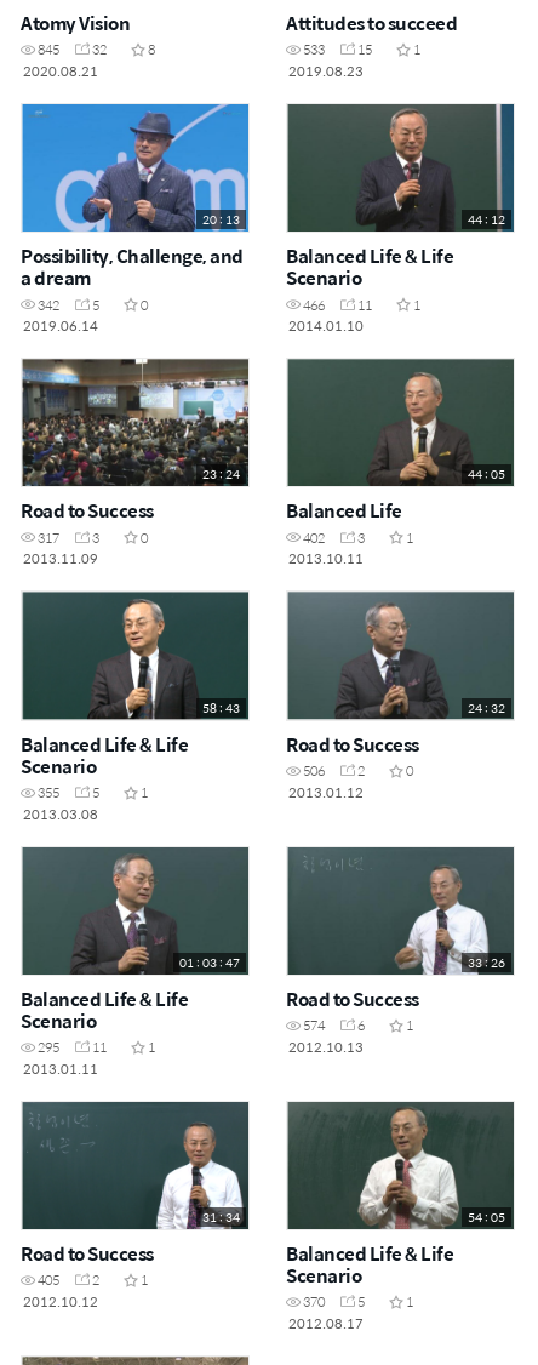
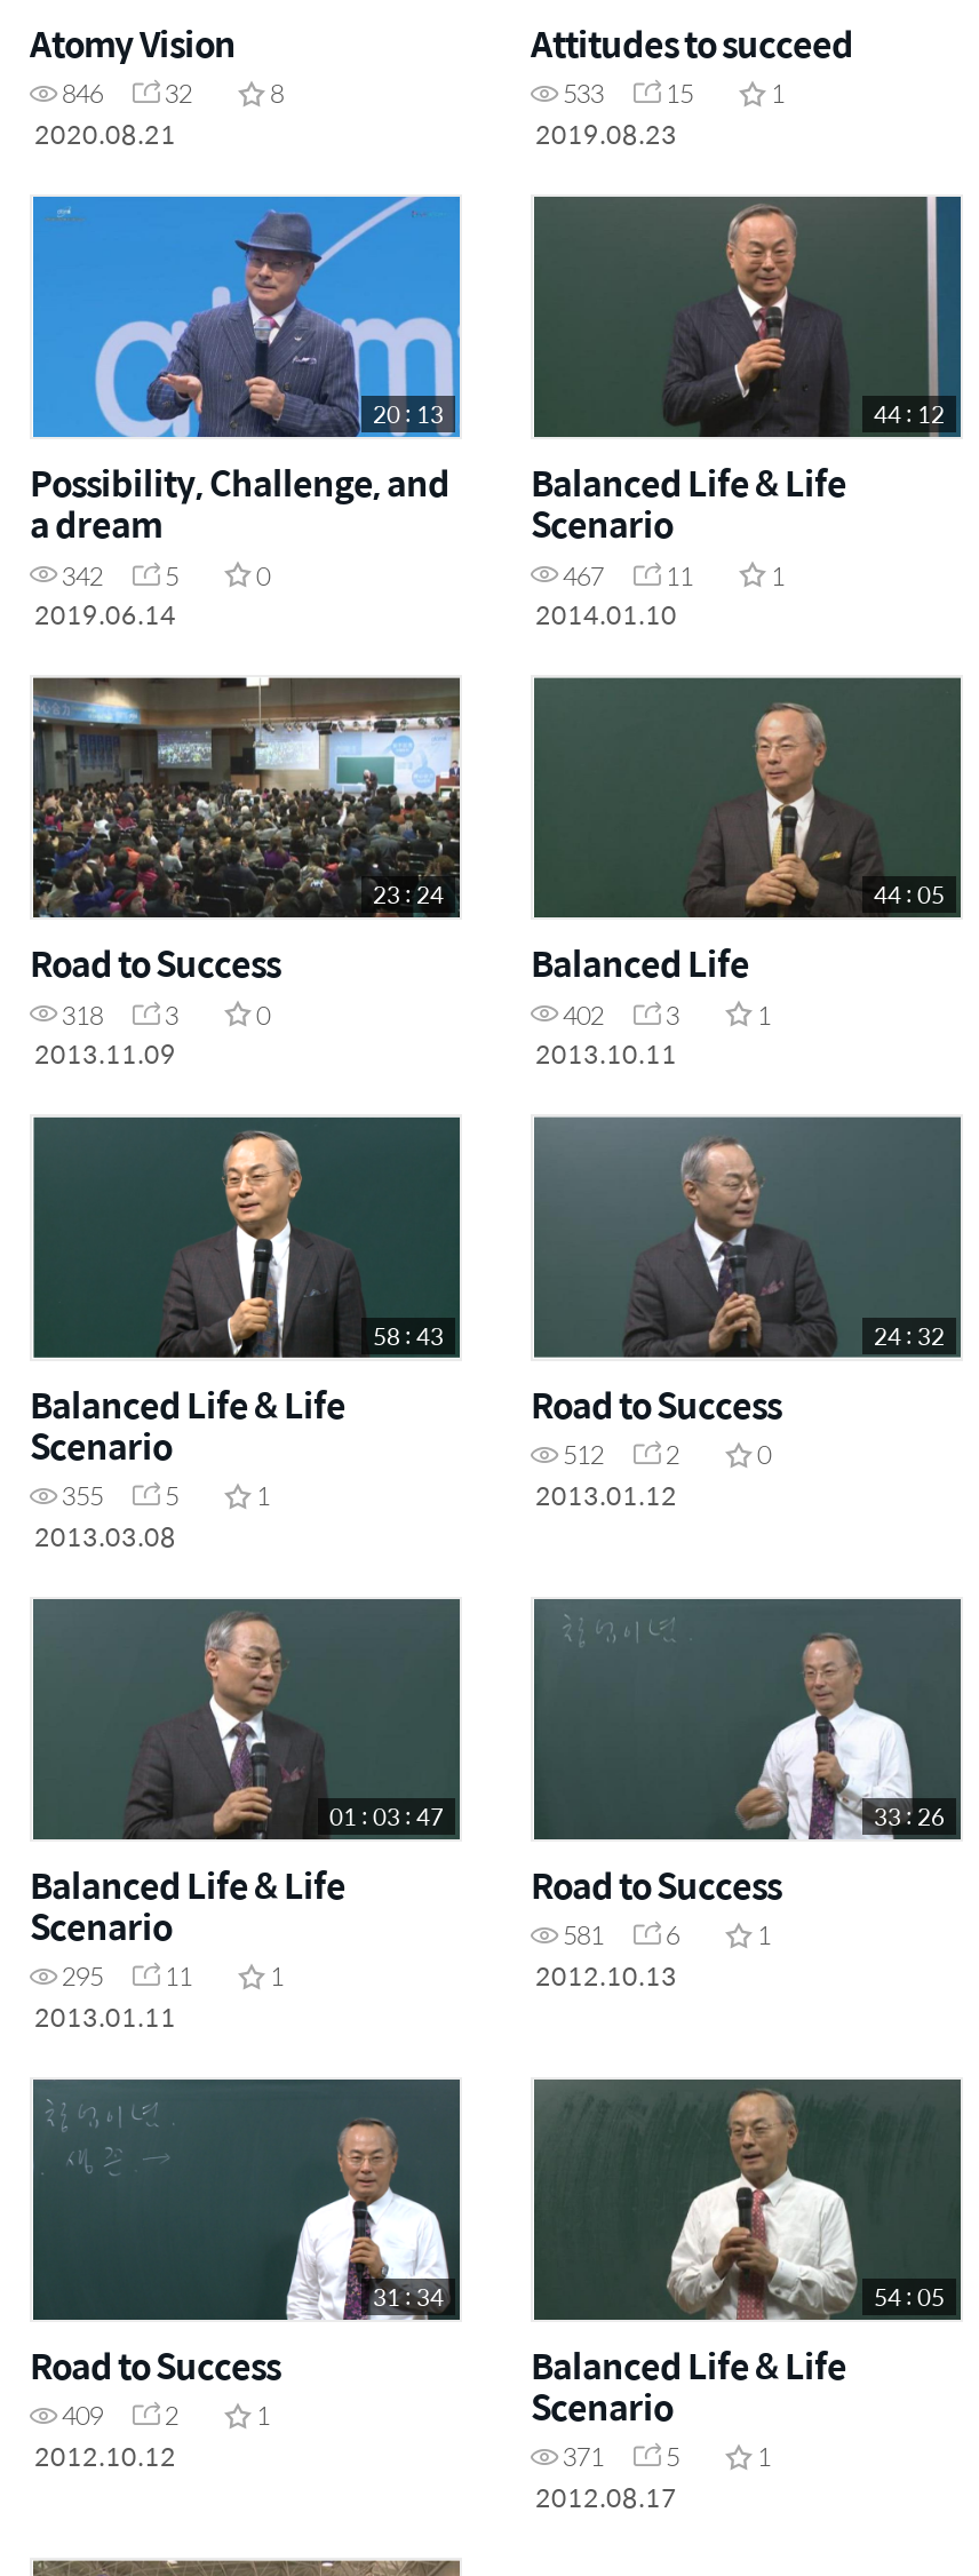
- 845 32 8
+ 846 32 8

- 466 11 1
+ 467 11 1

- 317 3 0
+ 318 3 0

- 506 2 0
+ 512 2 0

- 574 6 1
+ 581 6 1

- 405 2 1
+ 409 2 1

- 370 5 1
+ 371 5 1
